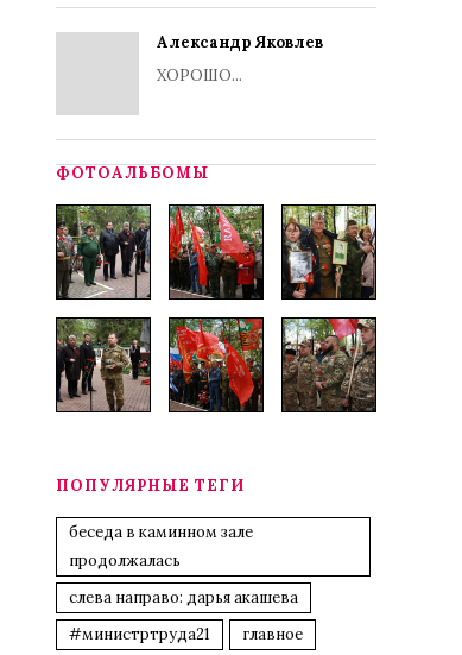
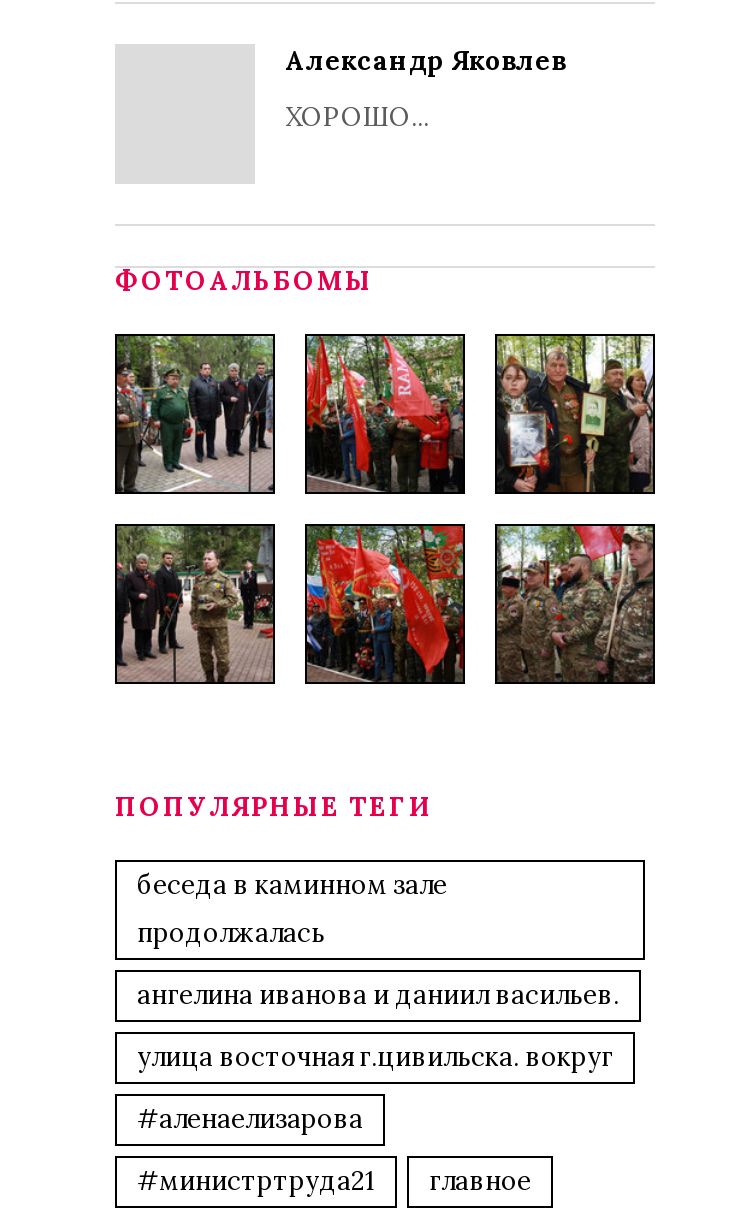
- слева направо: дарья акашева
+ ангелина иванова и даниил васильев.
+ улица восточная г.цивильска. вокруг
+ #аленаелизарова
